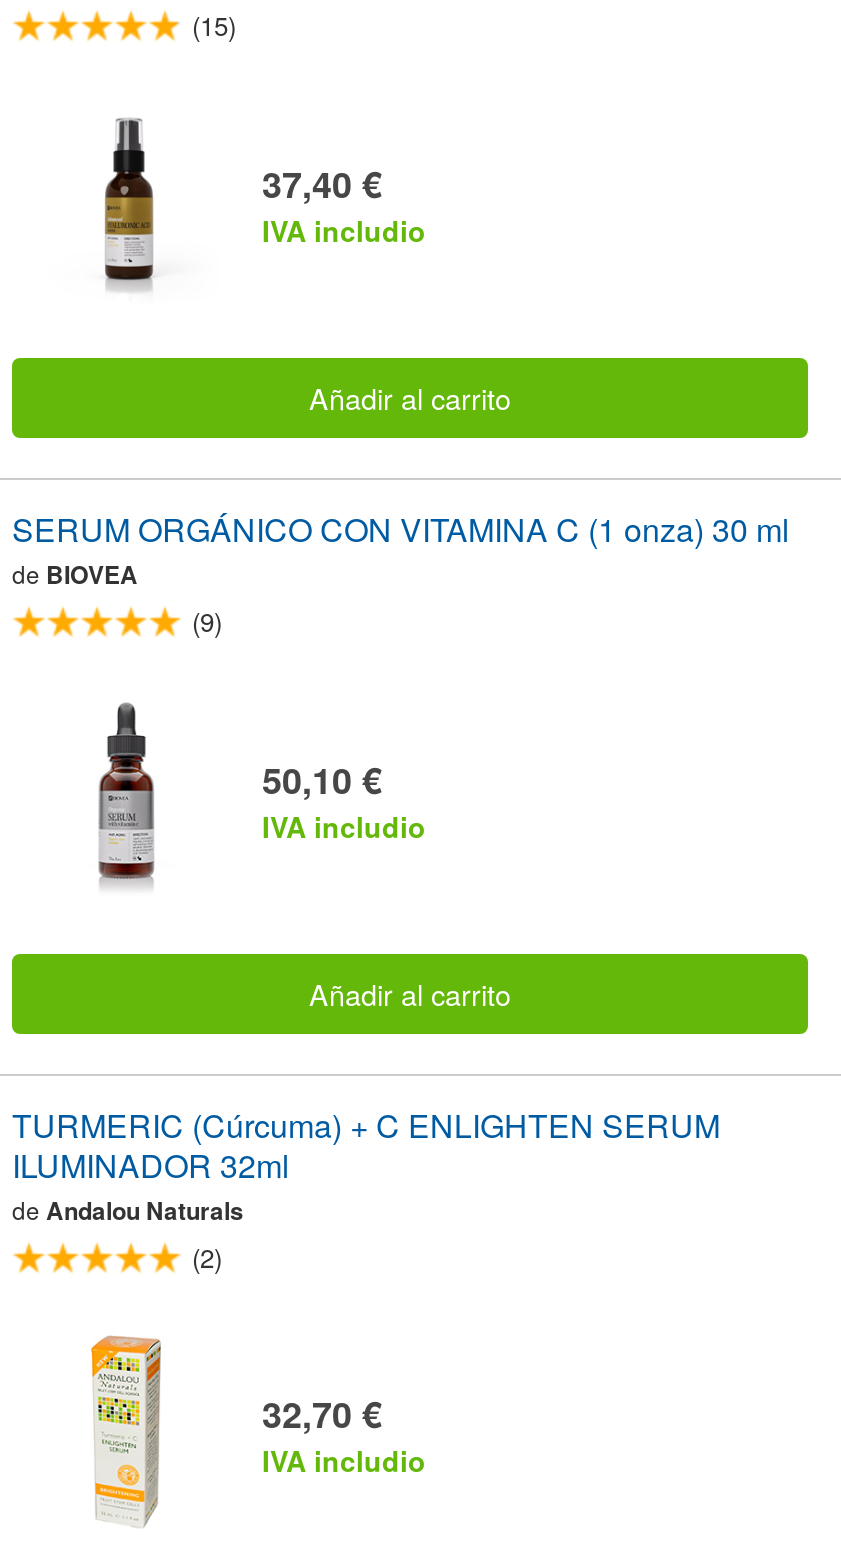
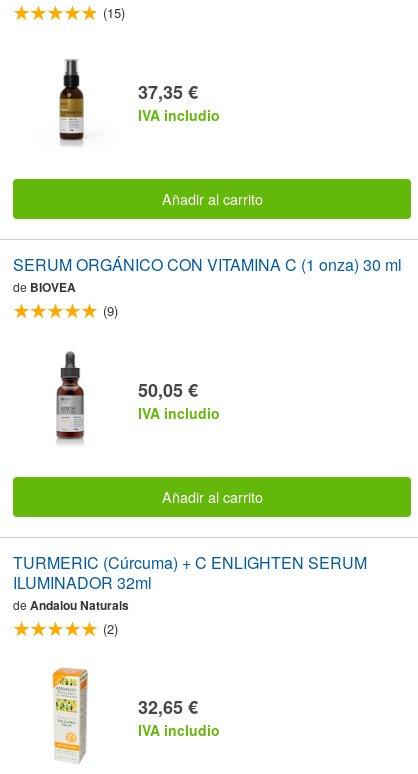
- 37,40 €
+ 37,35 €

- 50,10 €
+ 50,05 €

- 32,70 €
+ 32,65 €
